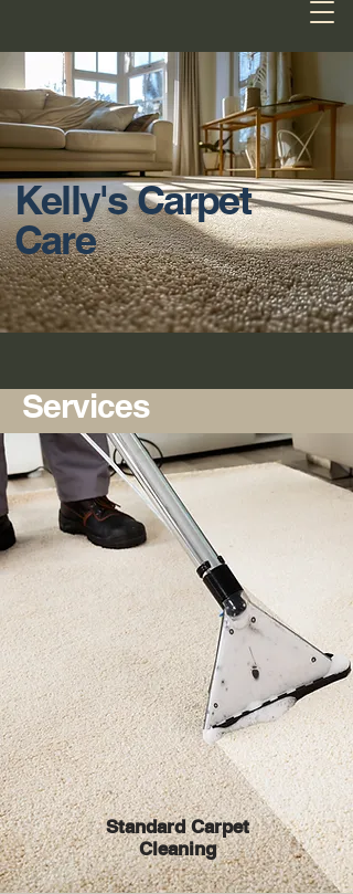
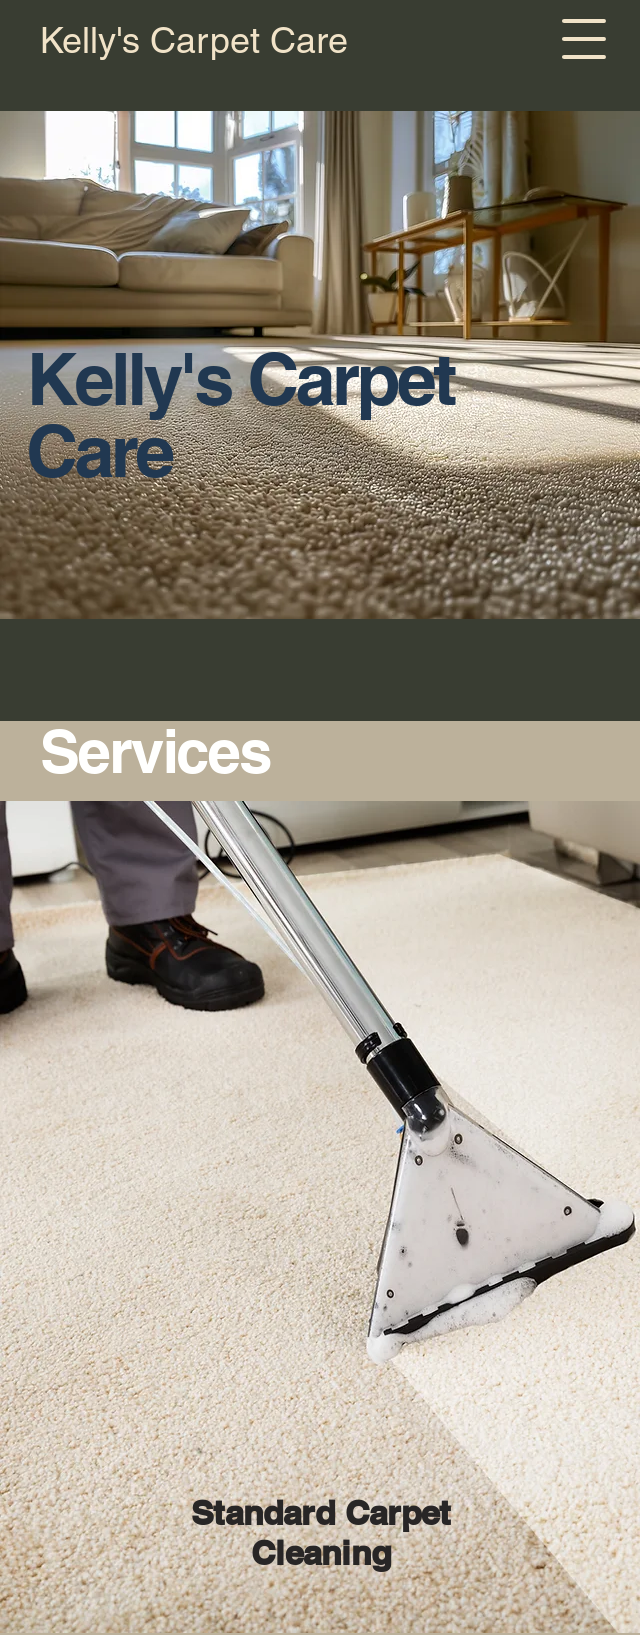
+ Kelly's Carpet Care
